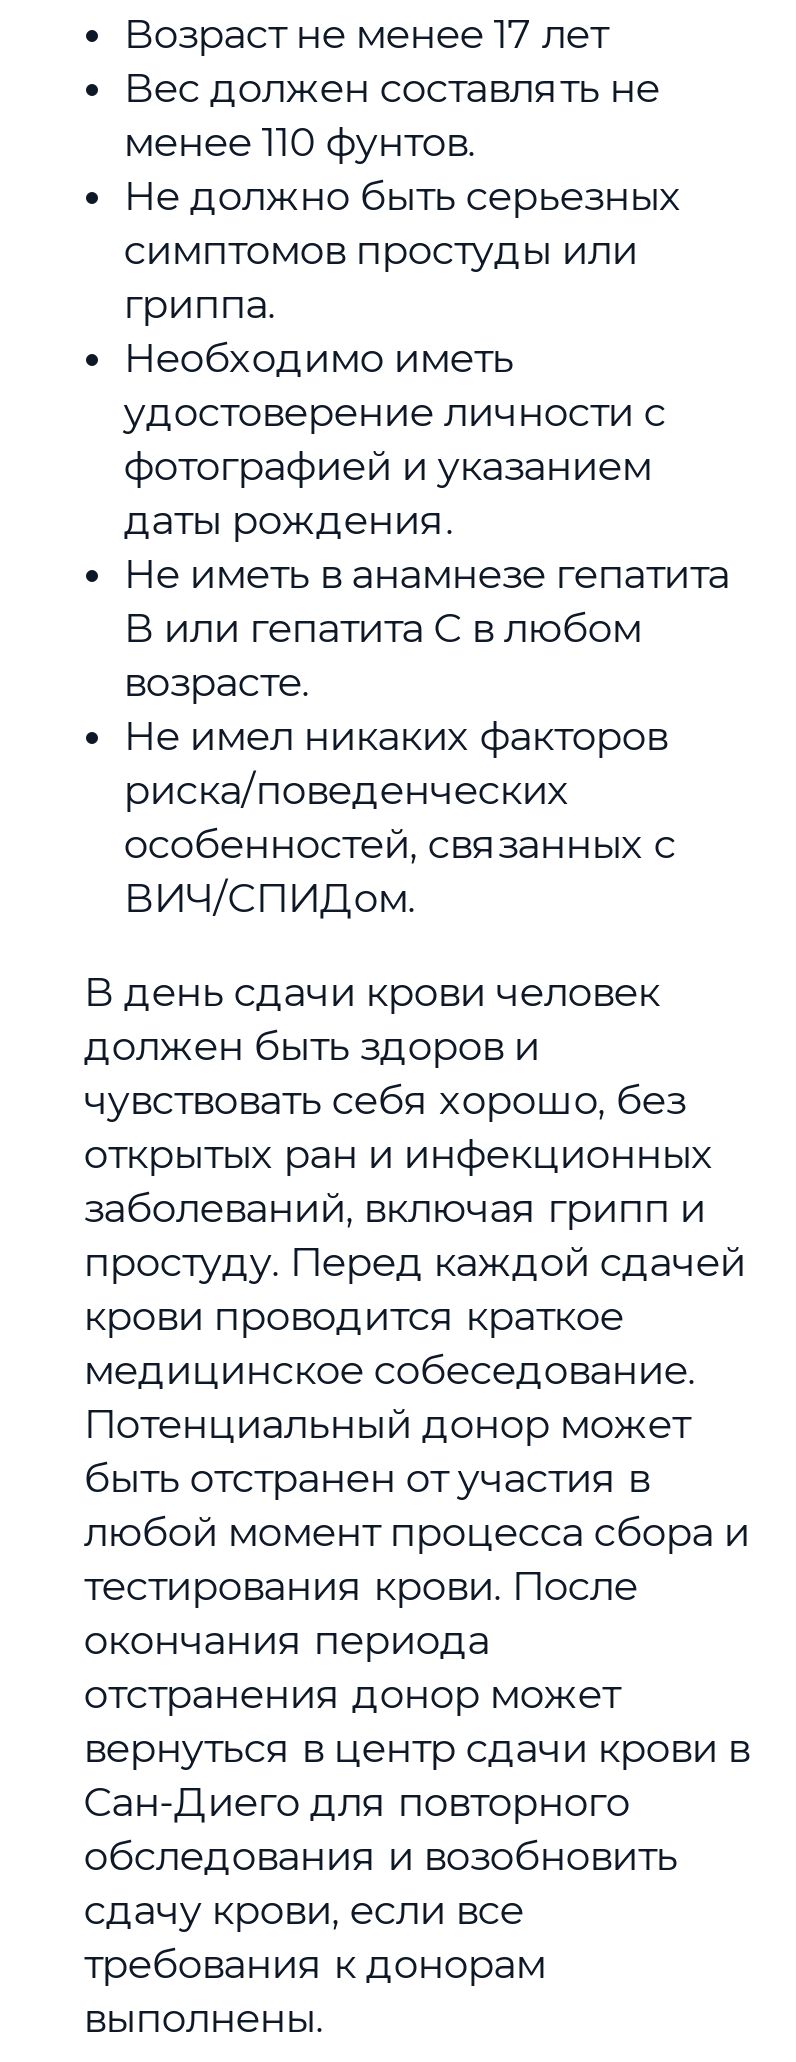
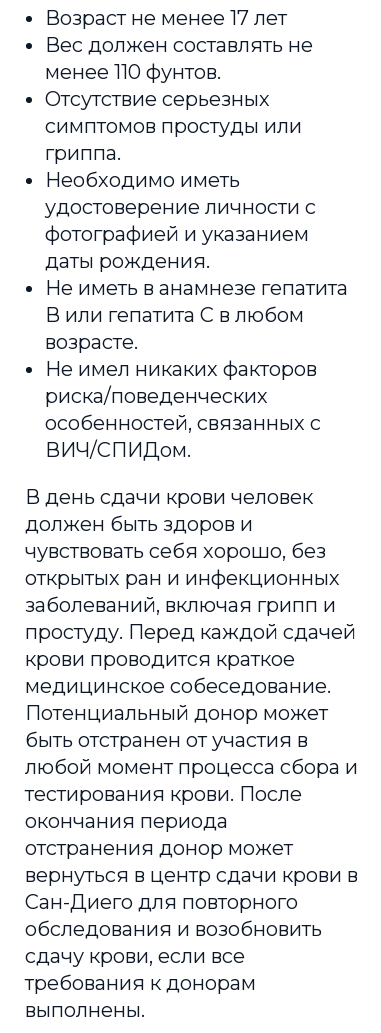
- Не должно быть серьезных
+ Отсутствие серьезных
